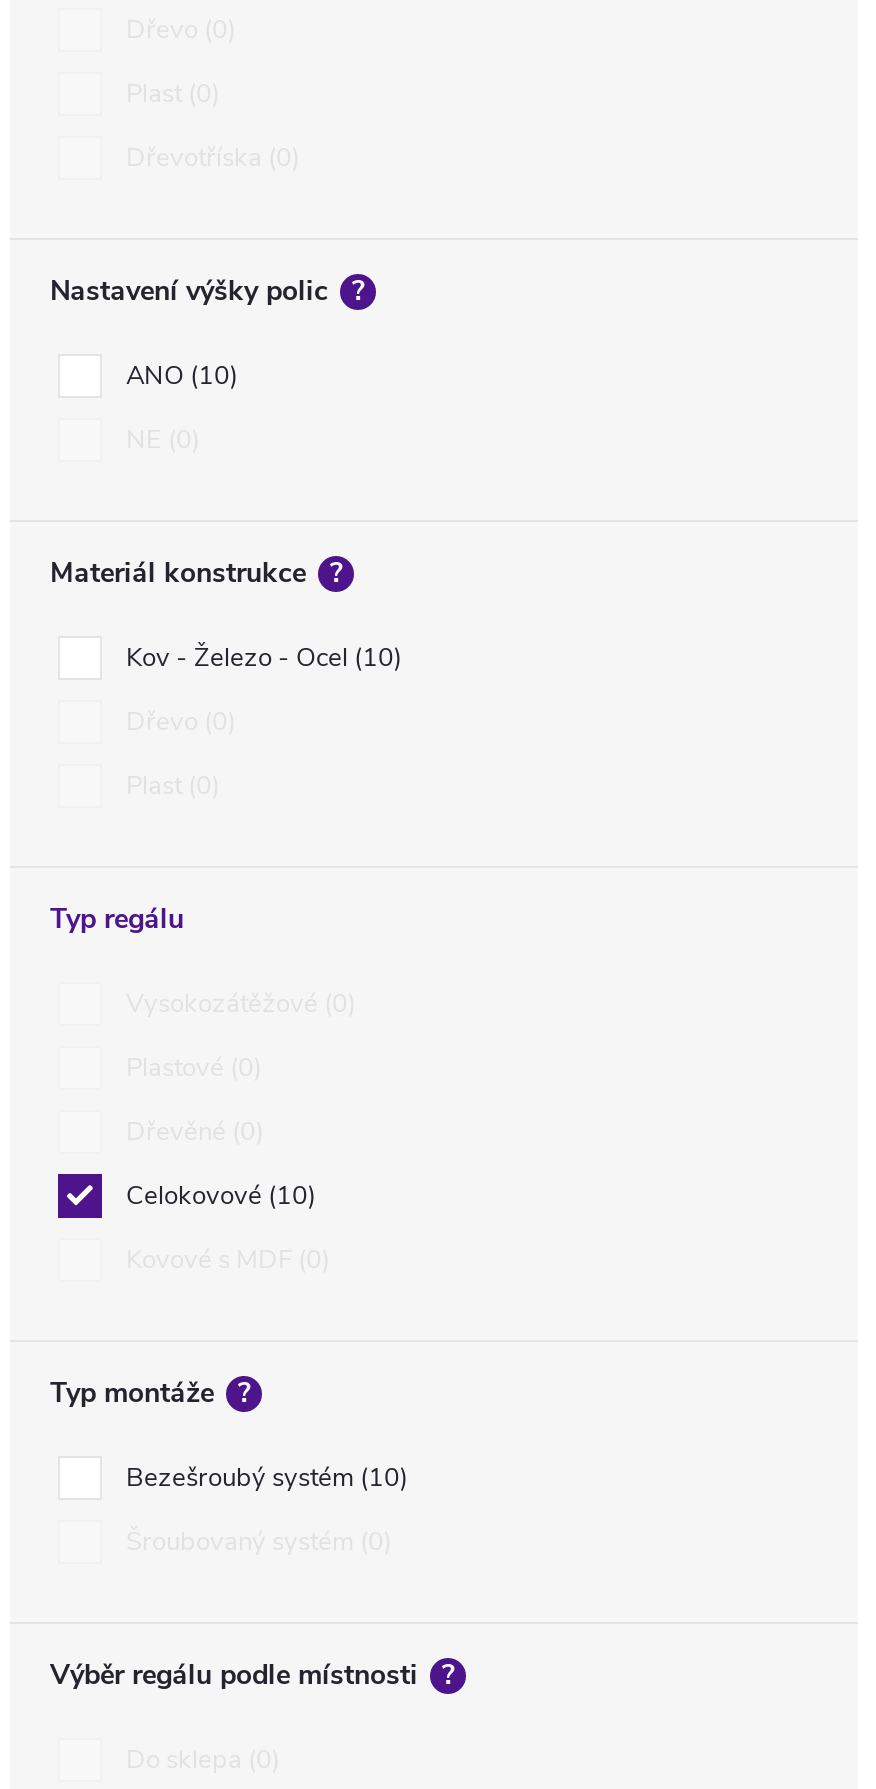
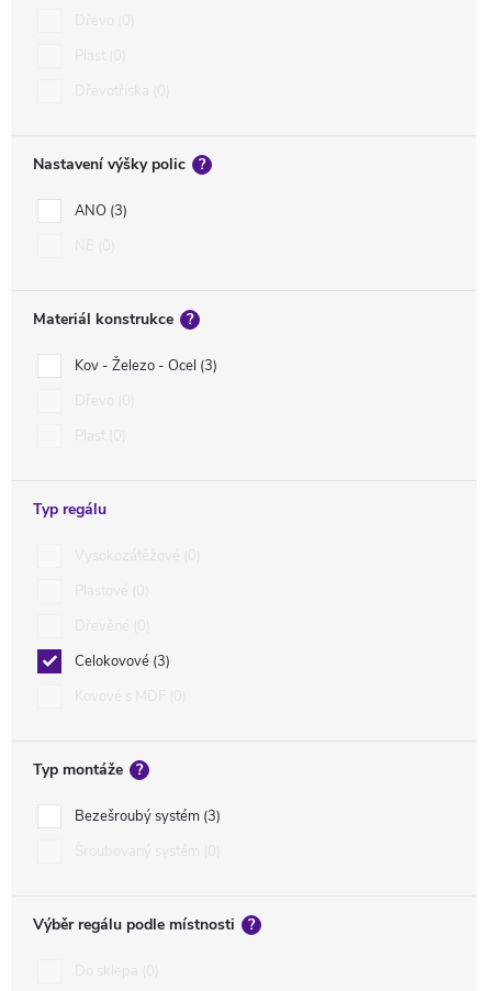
- ANO 10
+ ANO 3

- Kov - Železo - Ocel 10
+ Kov - Železo - Ocel 3

- Celokovové 10
+ Celokovové 3

- Bezešroubý systém 10
+ Bezešroubý systém 3
